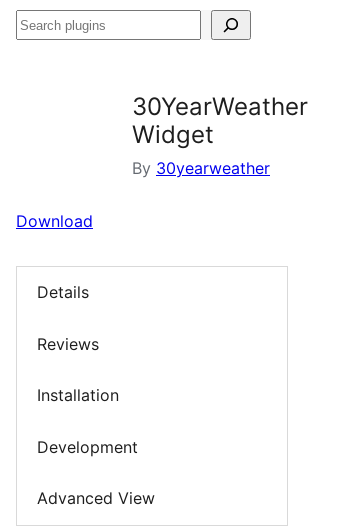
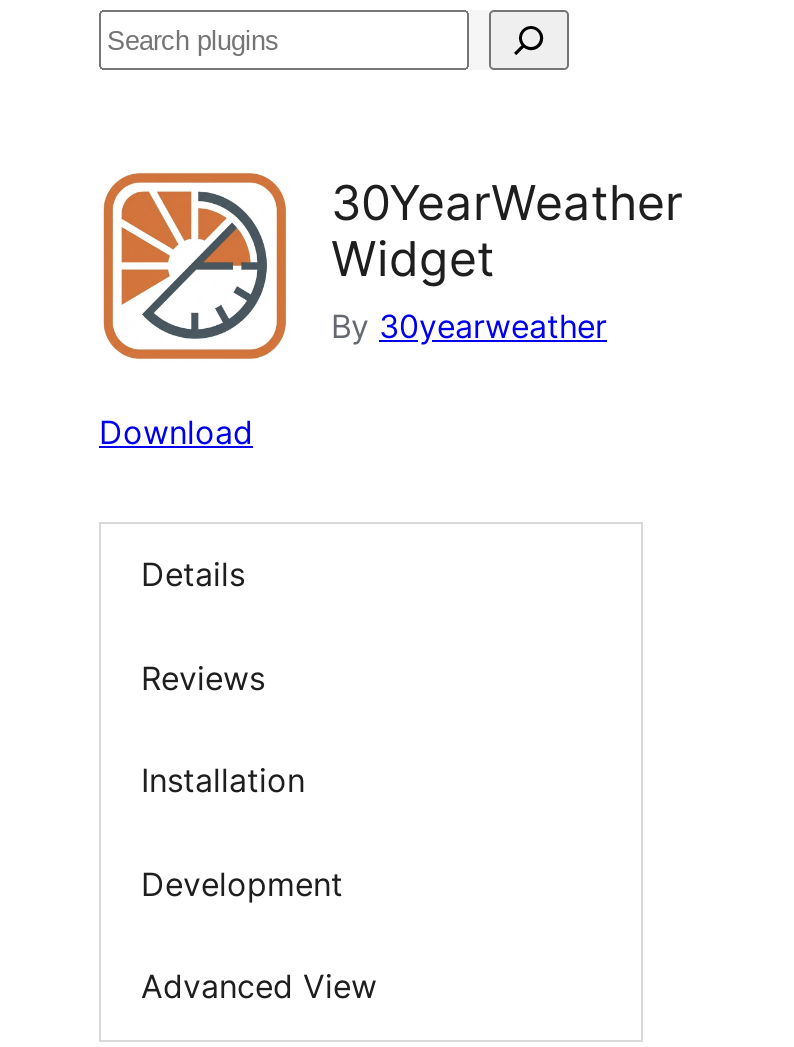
+ [image]
